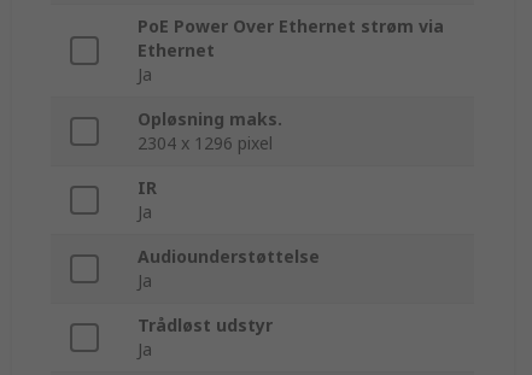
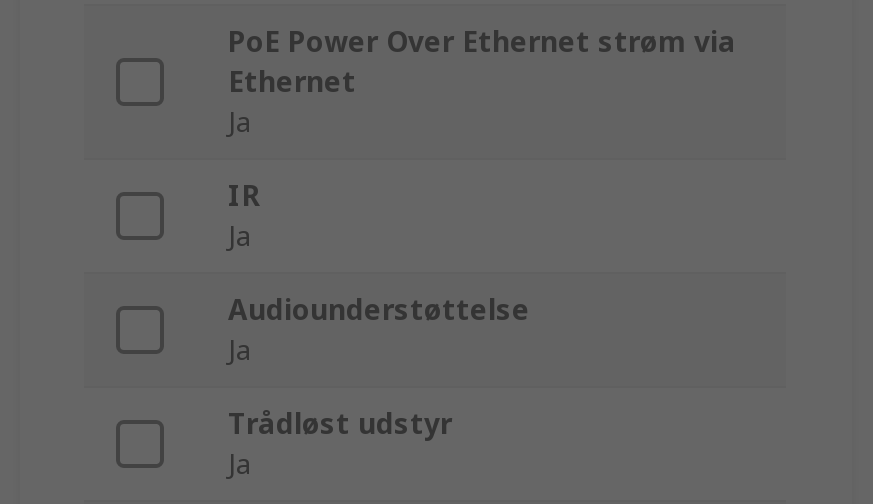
- Opløsning maks.
- 2304 x 1296 pixel
